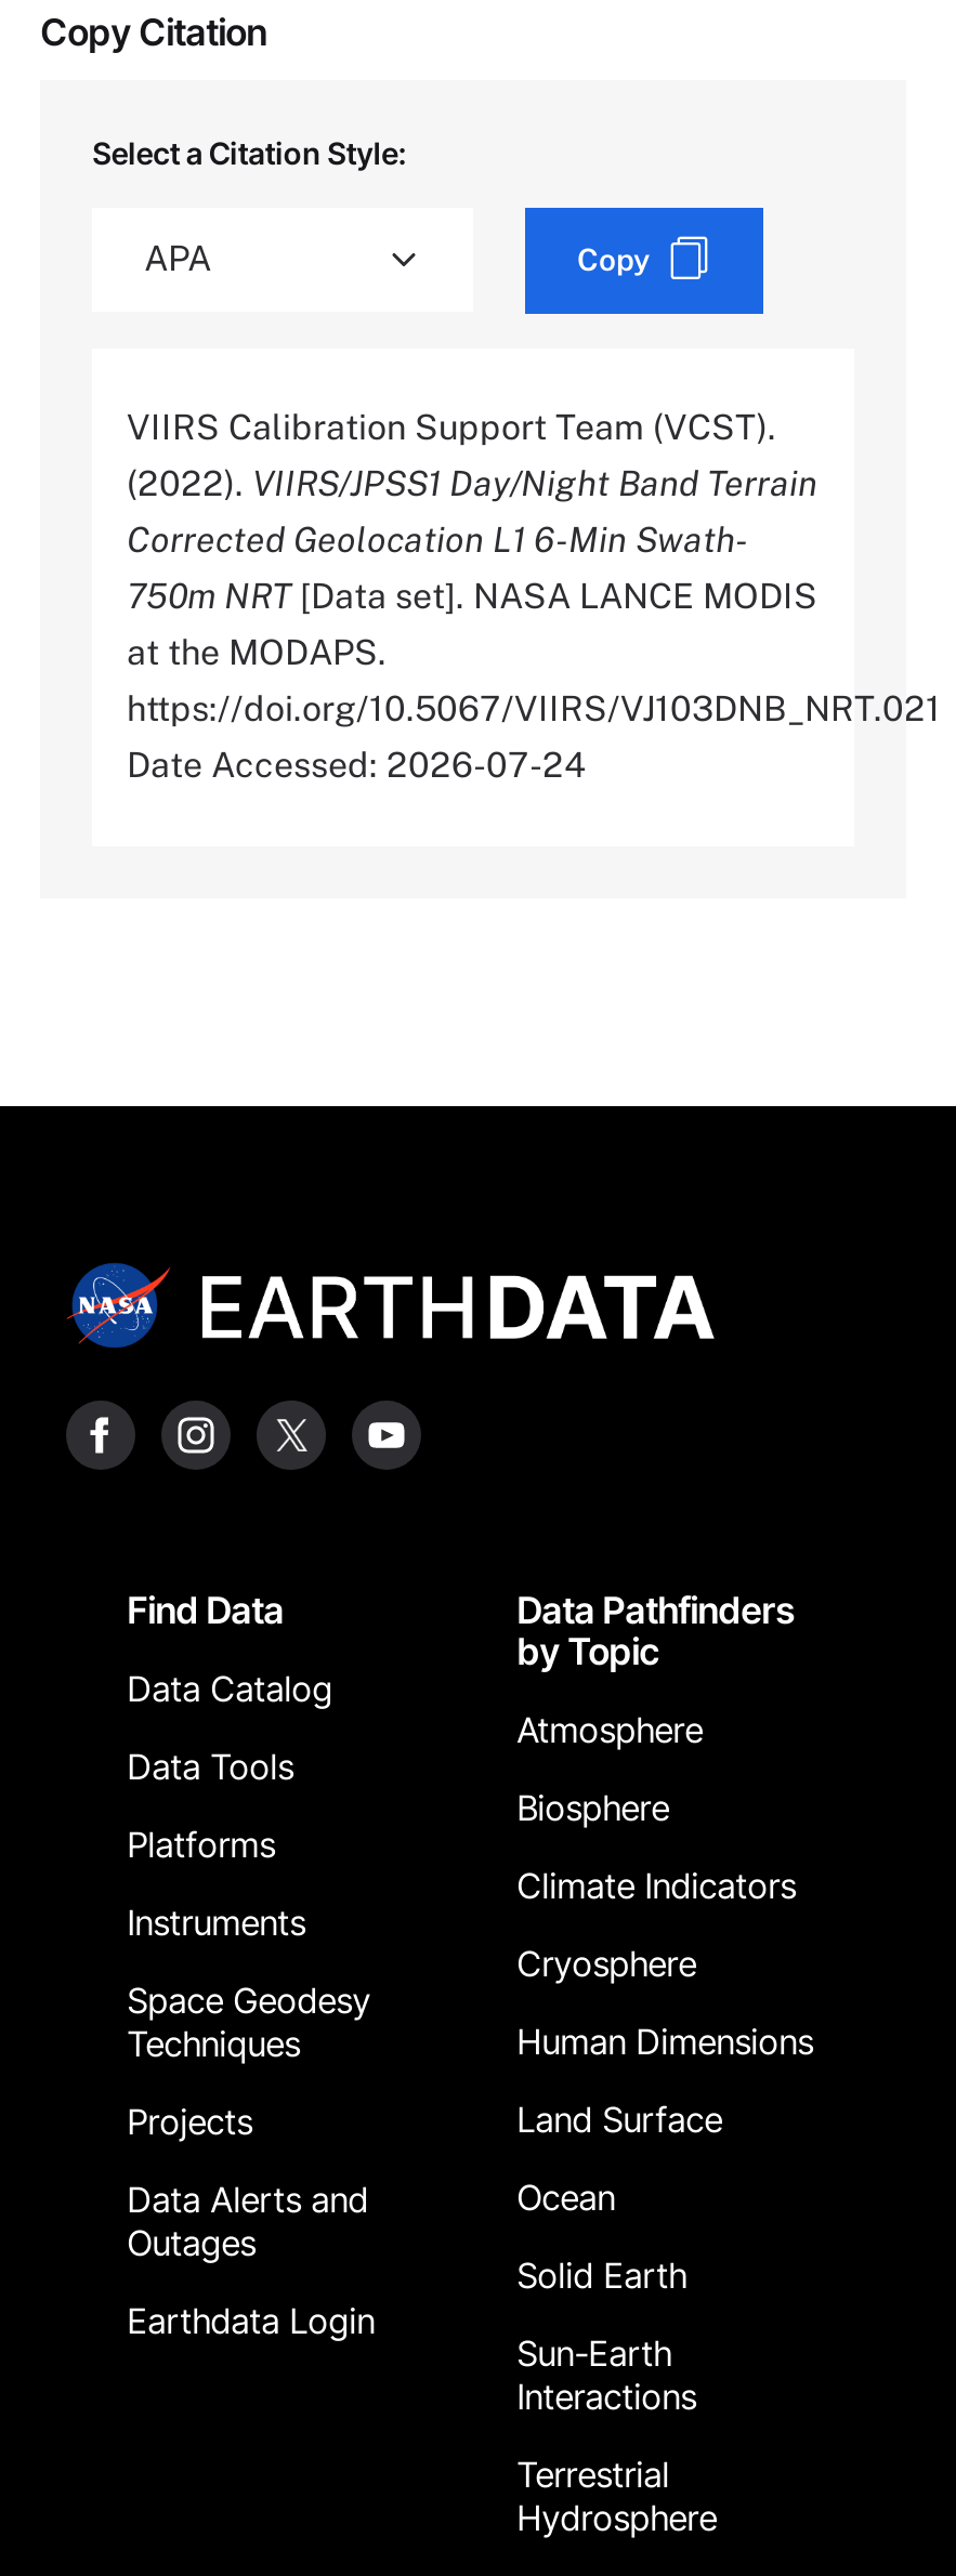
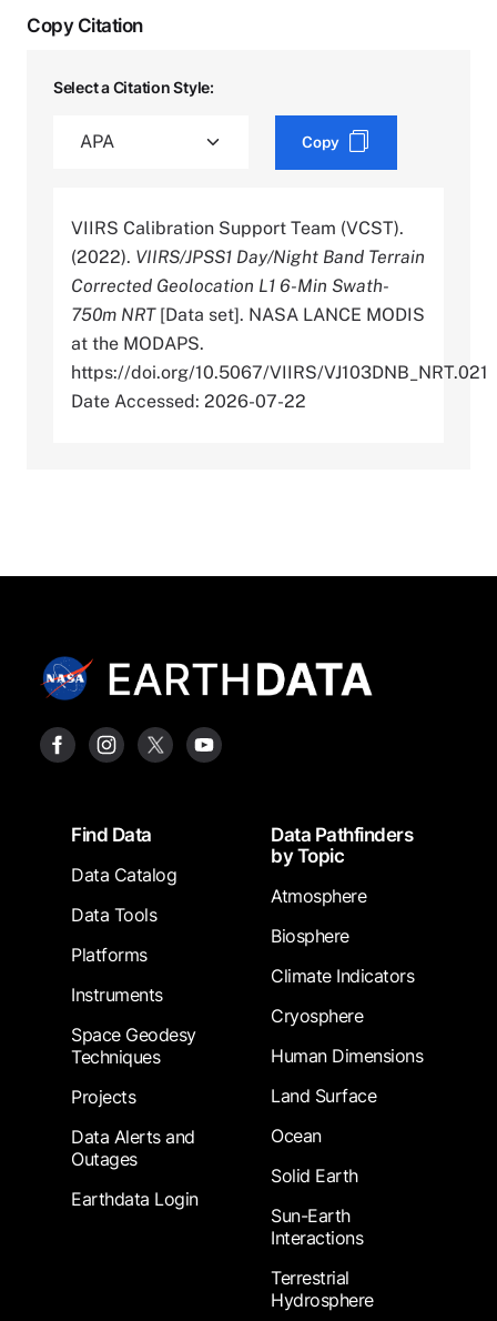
- Date Accessed: 2026-07-24
+ Date Accessed: 2026-07-22
